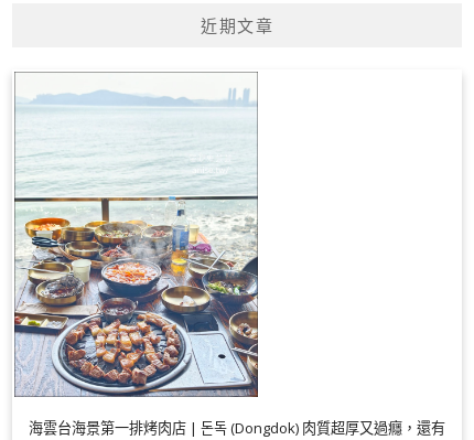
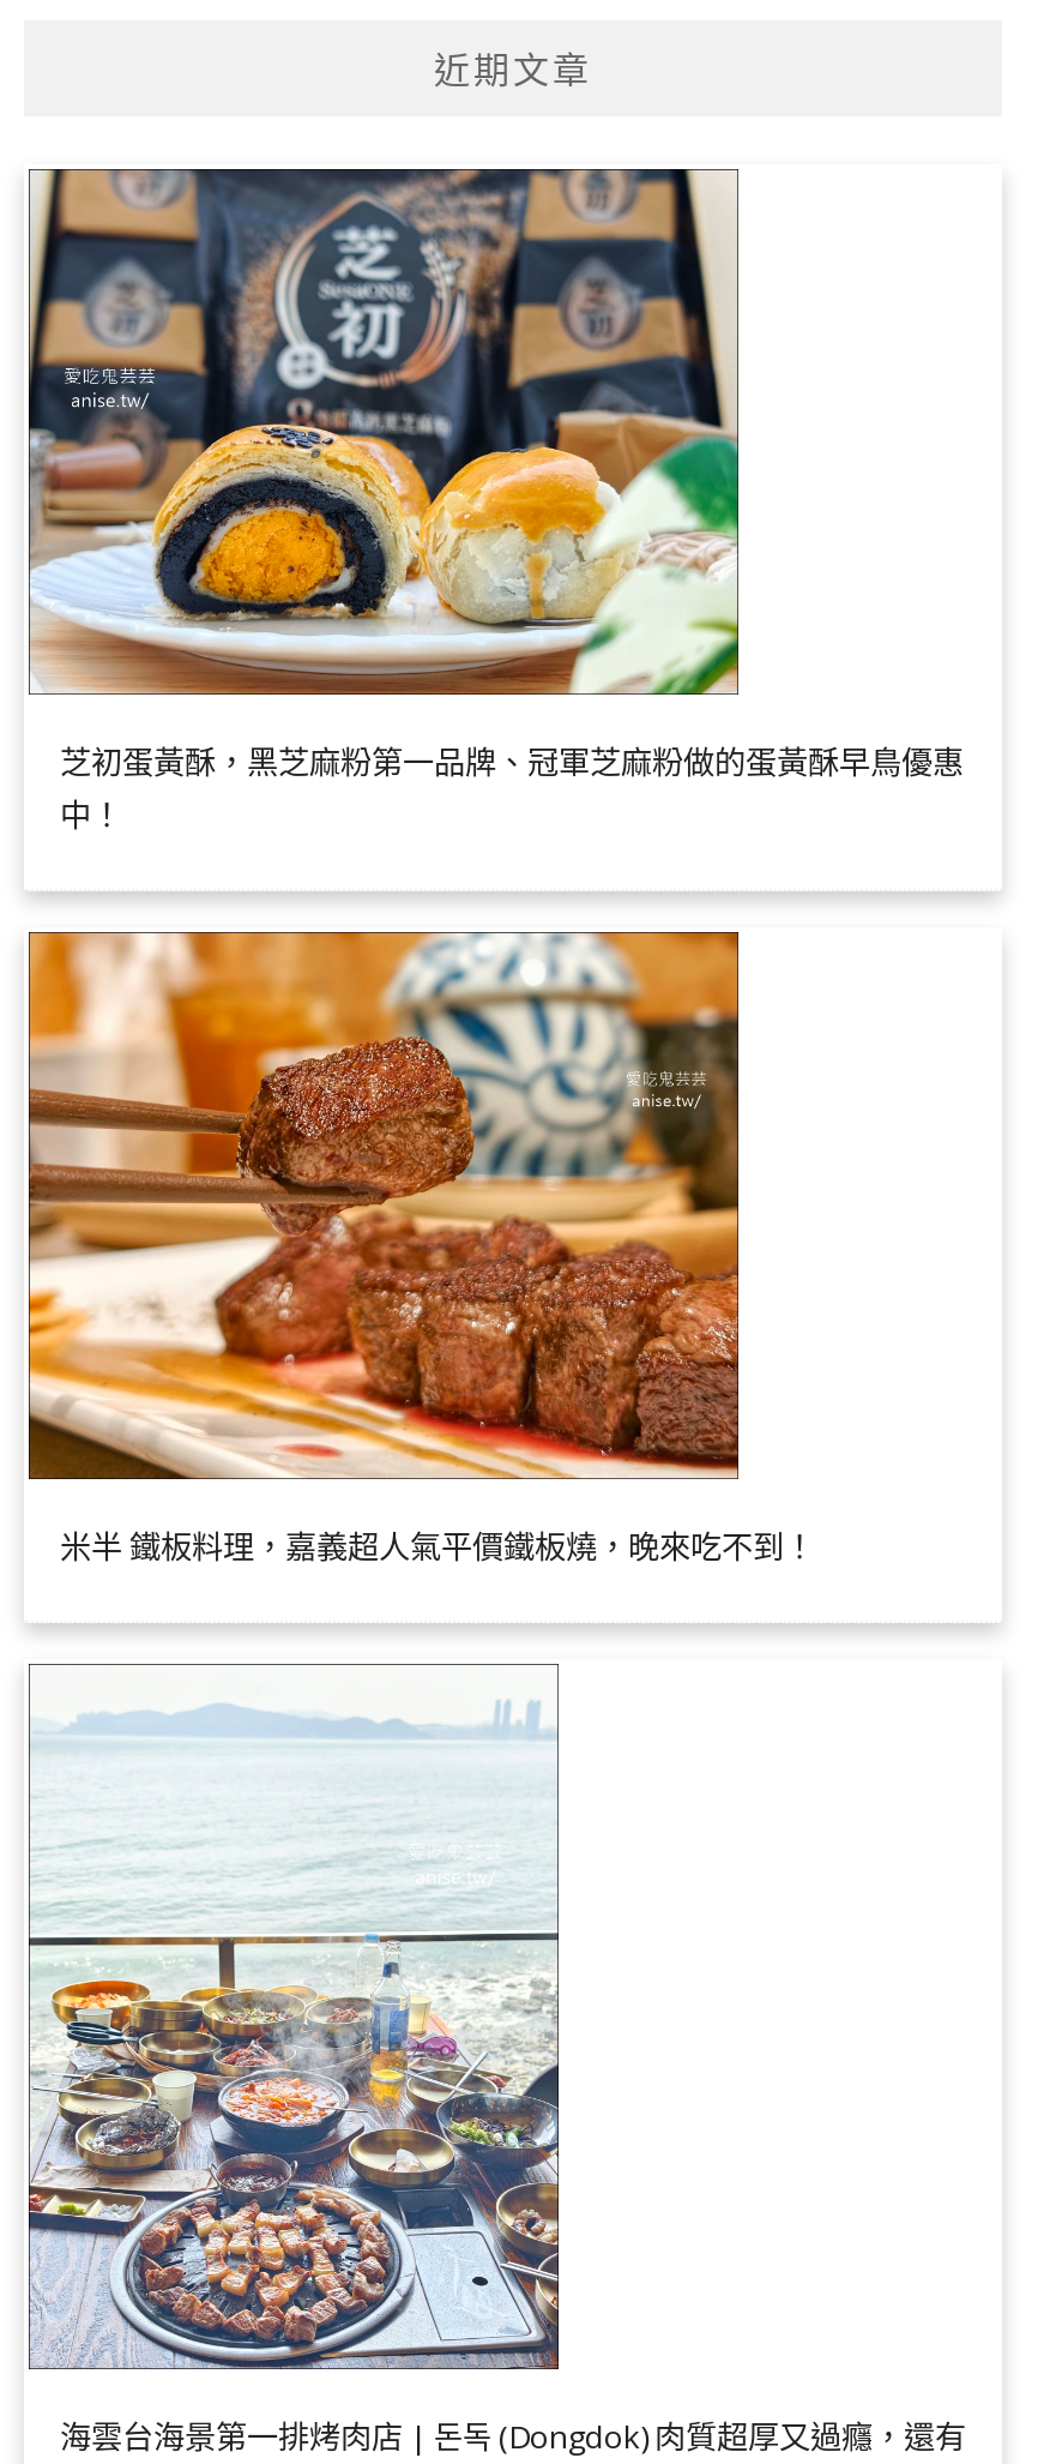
+ [image]
+ 芝初蛋黃酥，黑芝麻粉第一品牌、冠軍芝麻粉做的蛋黃酥早鳥優惠
+ 中！

+ [image]
+ 米半 鐵板料理，嘉義超人氣平價鐵板燒，晚來吃不到！
